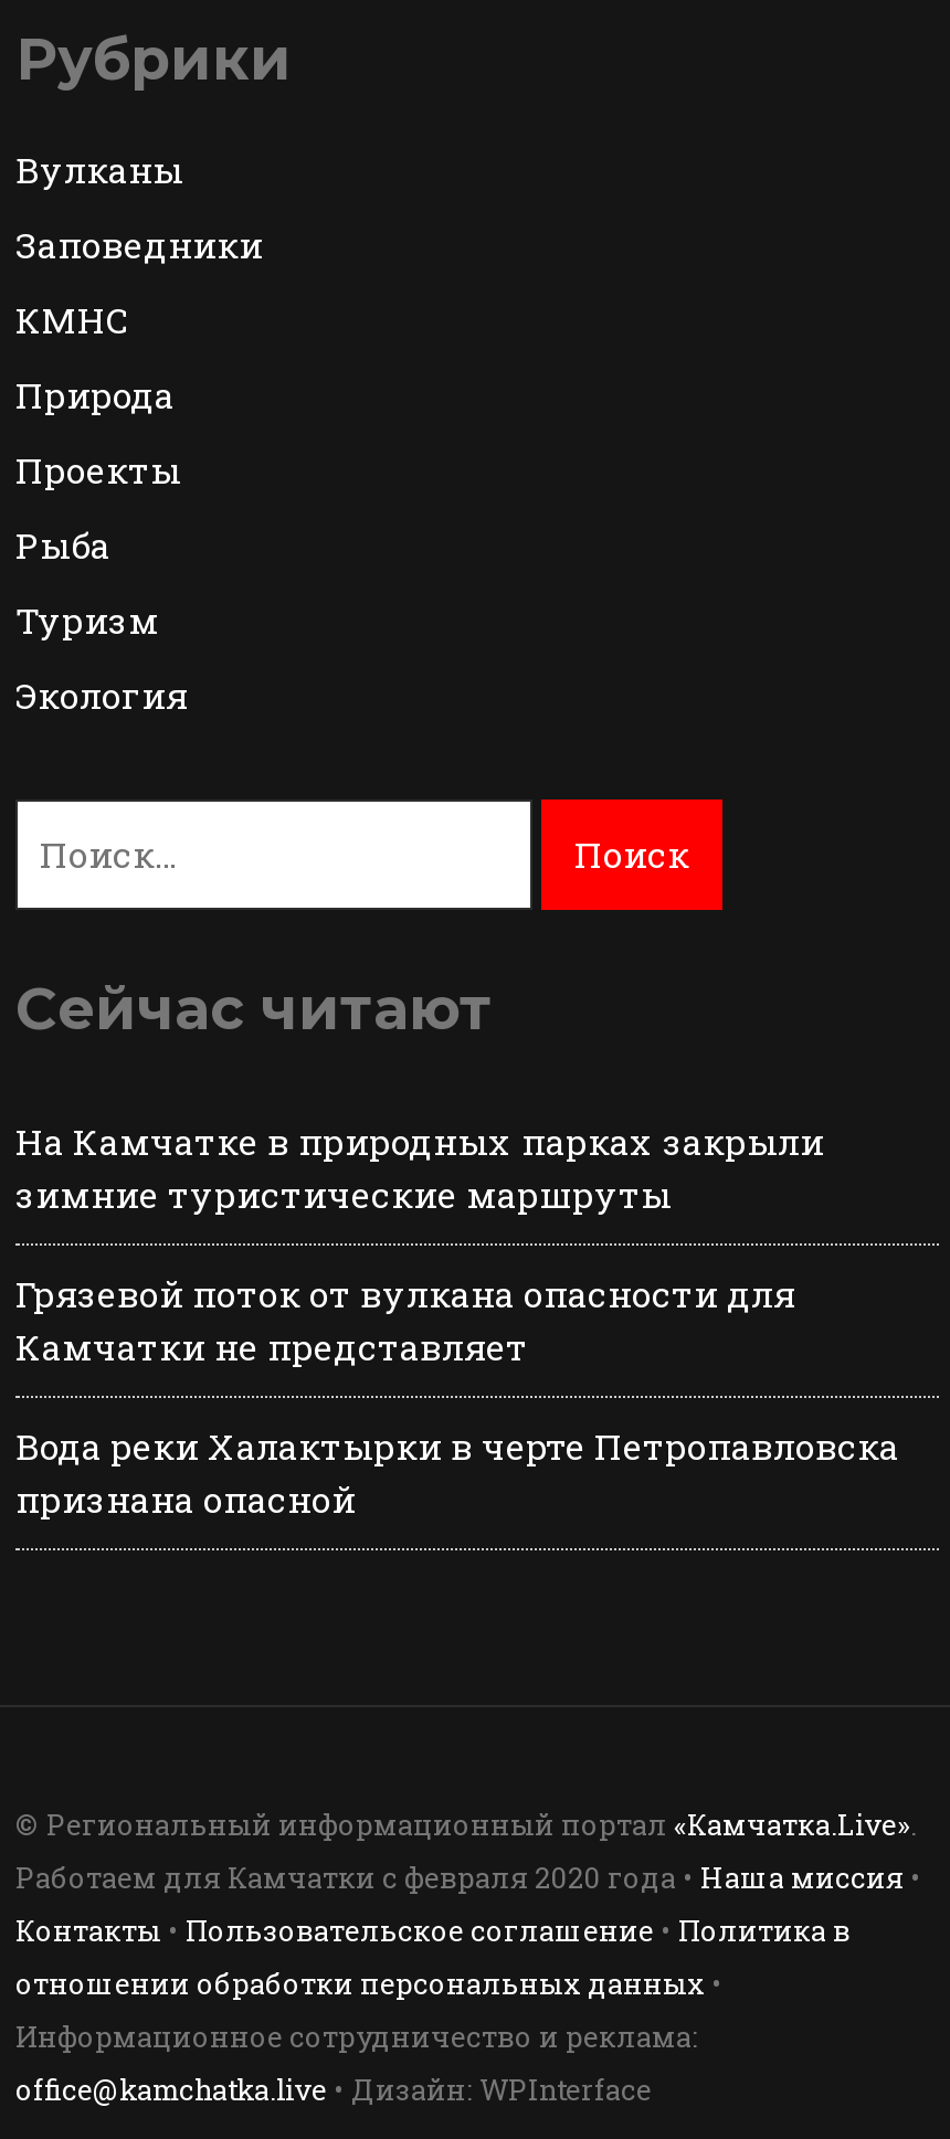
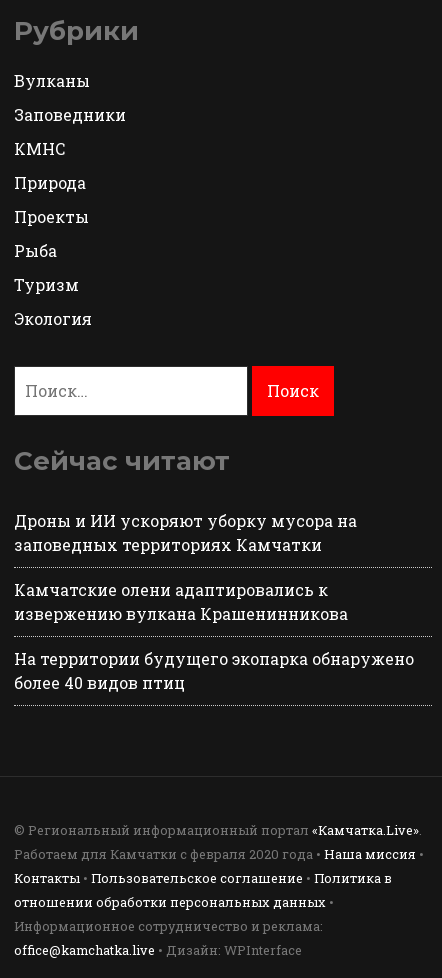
- На Камчатке в природных парках закрыли
- зимние туристические маршруты
+ Дроны и ИИ ускоряют уборку мусора на
+ заповедных территориях Камчатки

- Грязевой поток от вулкана опасности для
- Камчатки не представляет
+ Камчатские олени адаптировались к
+ извержению вулкана Крашенинникова

- Вода реки Халактырки в черте Петропавловска
- признана опасной
+ На территории будущего экопарка обнаружено
+ более 40 видов птиц
